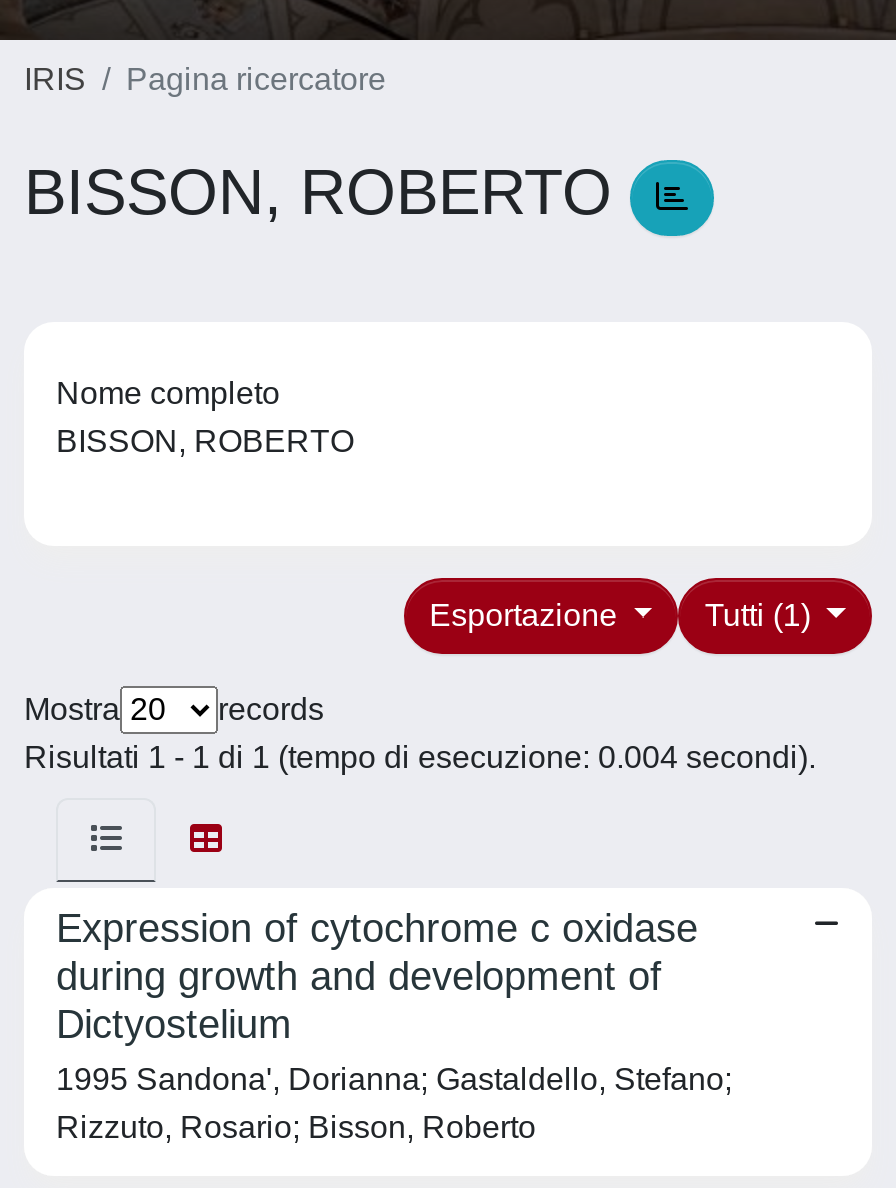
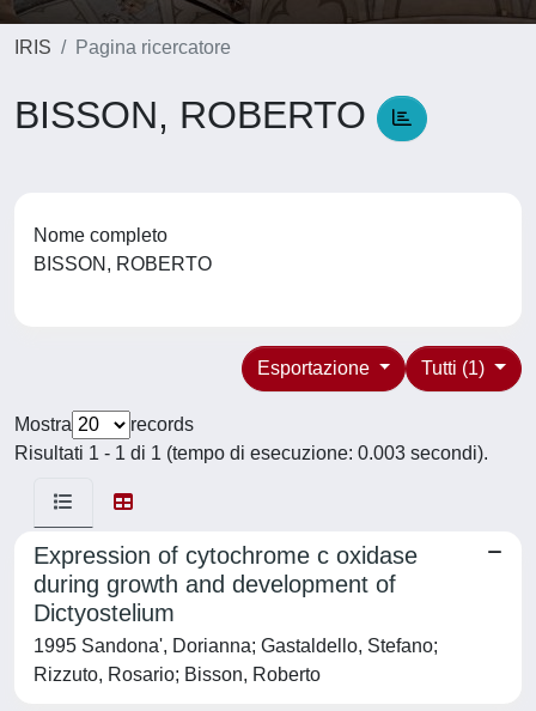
- Risultati 1 - 1 di 1 (tempo di esecuzione: 0.004 secondi).
+ Risultati 1 - 1 di 1 (tempo di esecuzione: 0.003 secondi).
